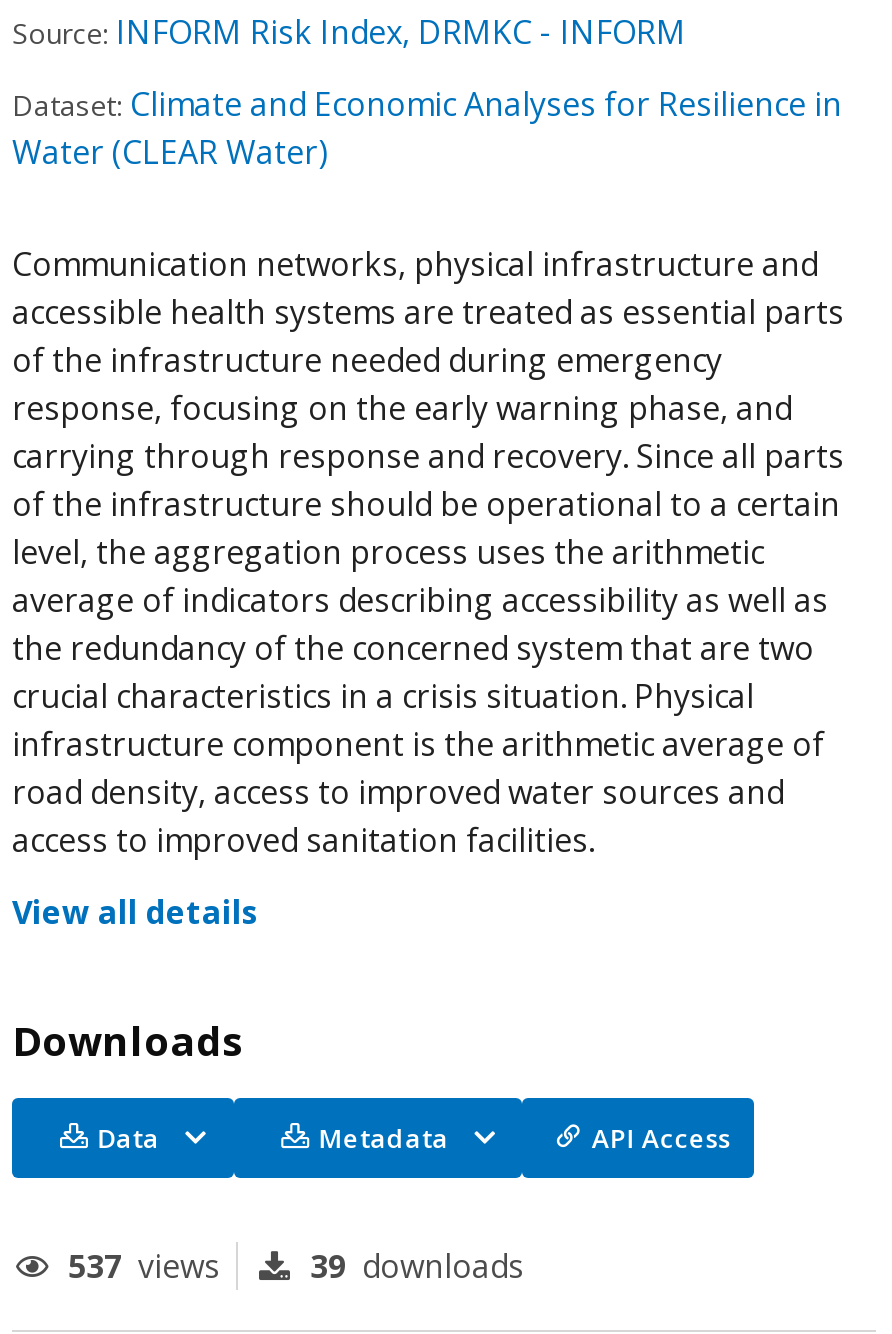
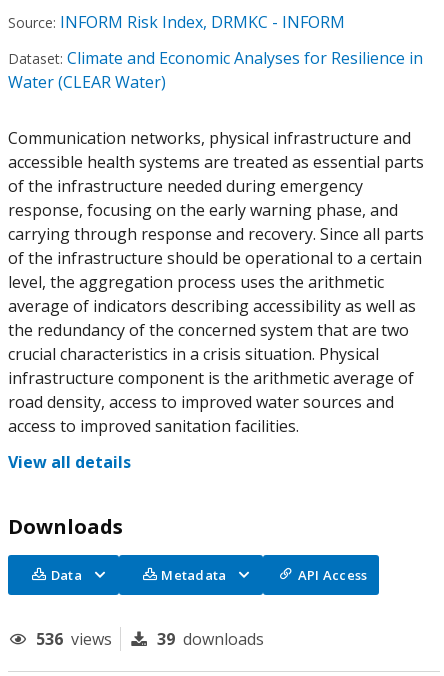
- 537 views
+ 536 views
